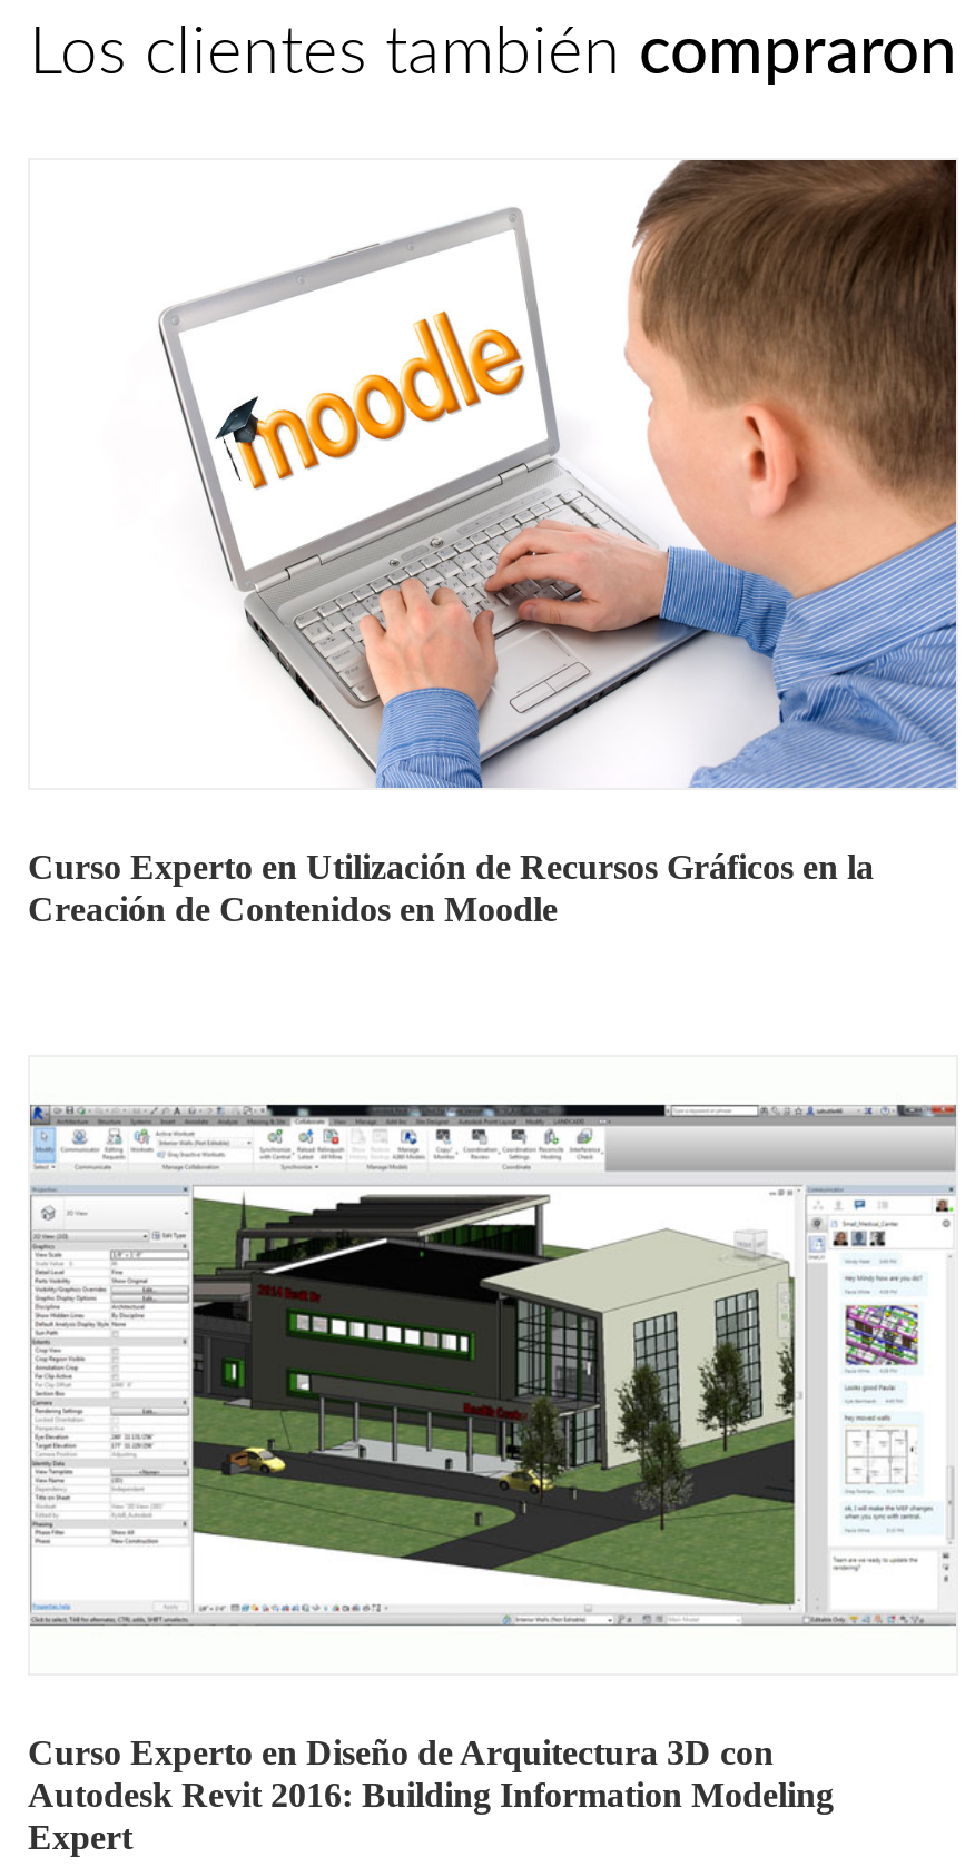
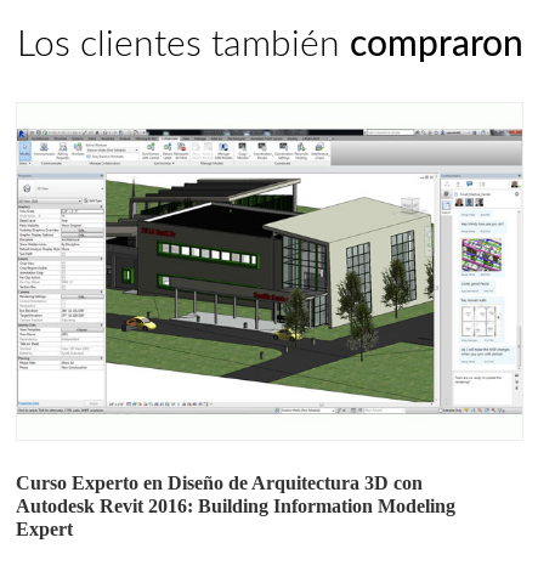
- [image]
- Curso Experto en Utilización de Recursos Gráficos en la
- Creación de Contenidos en Moodle
